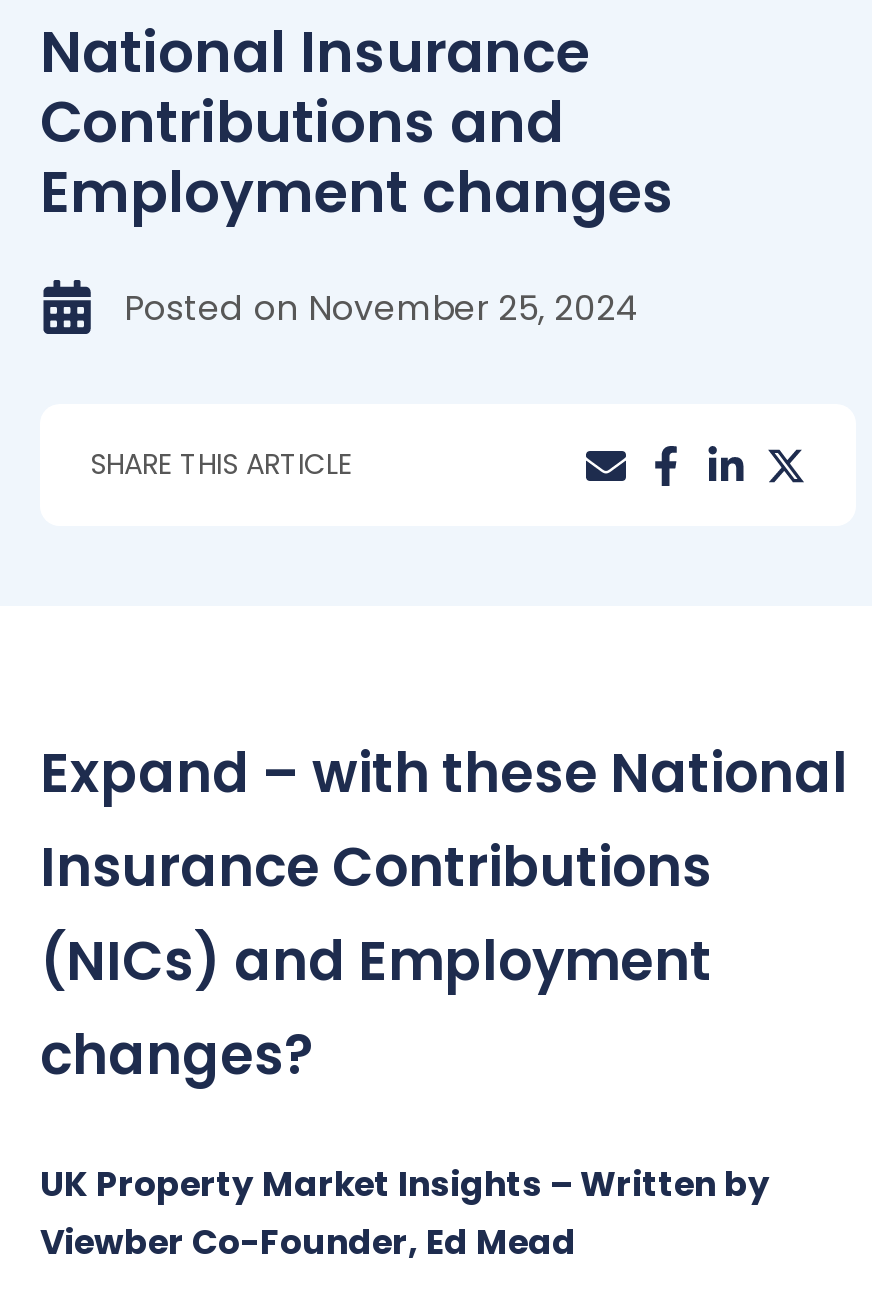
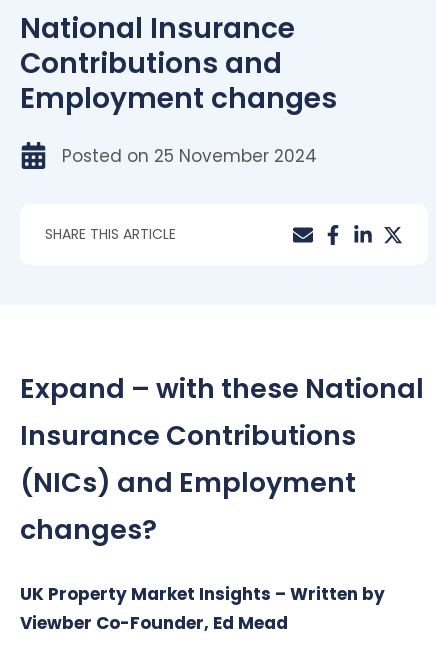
- Posted on November 25, 2024
+ Posted on 25 November 2024
